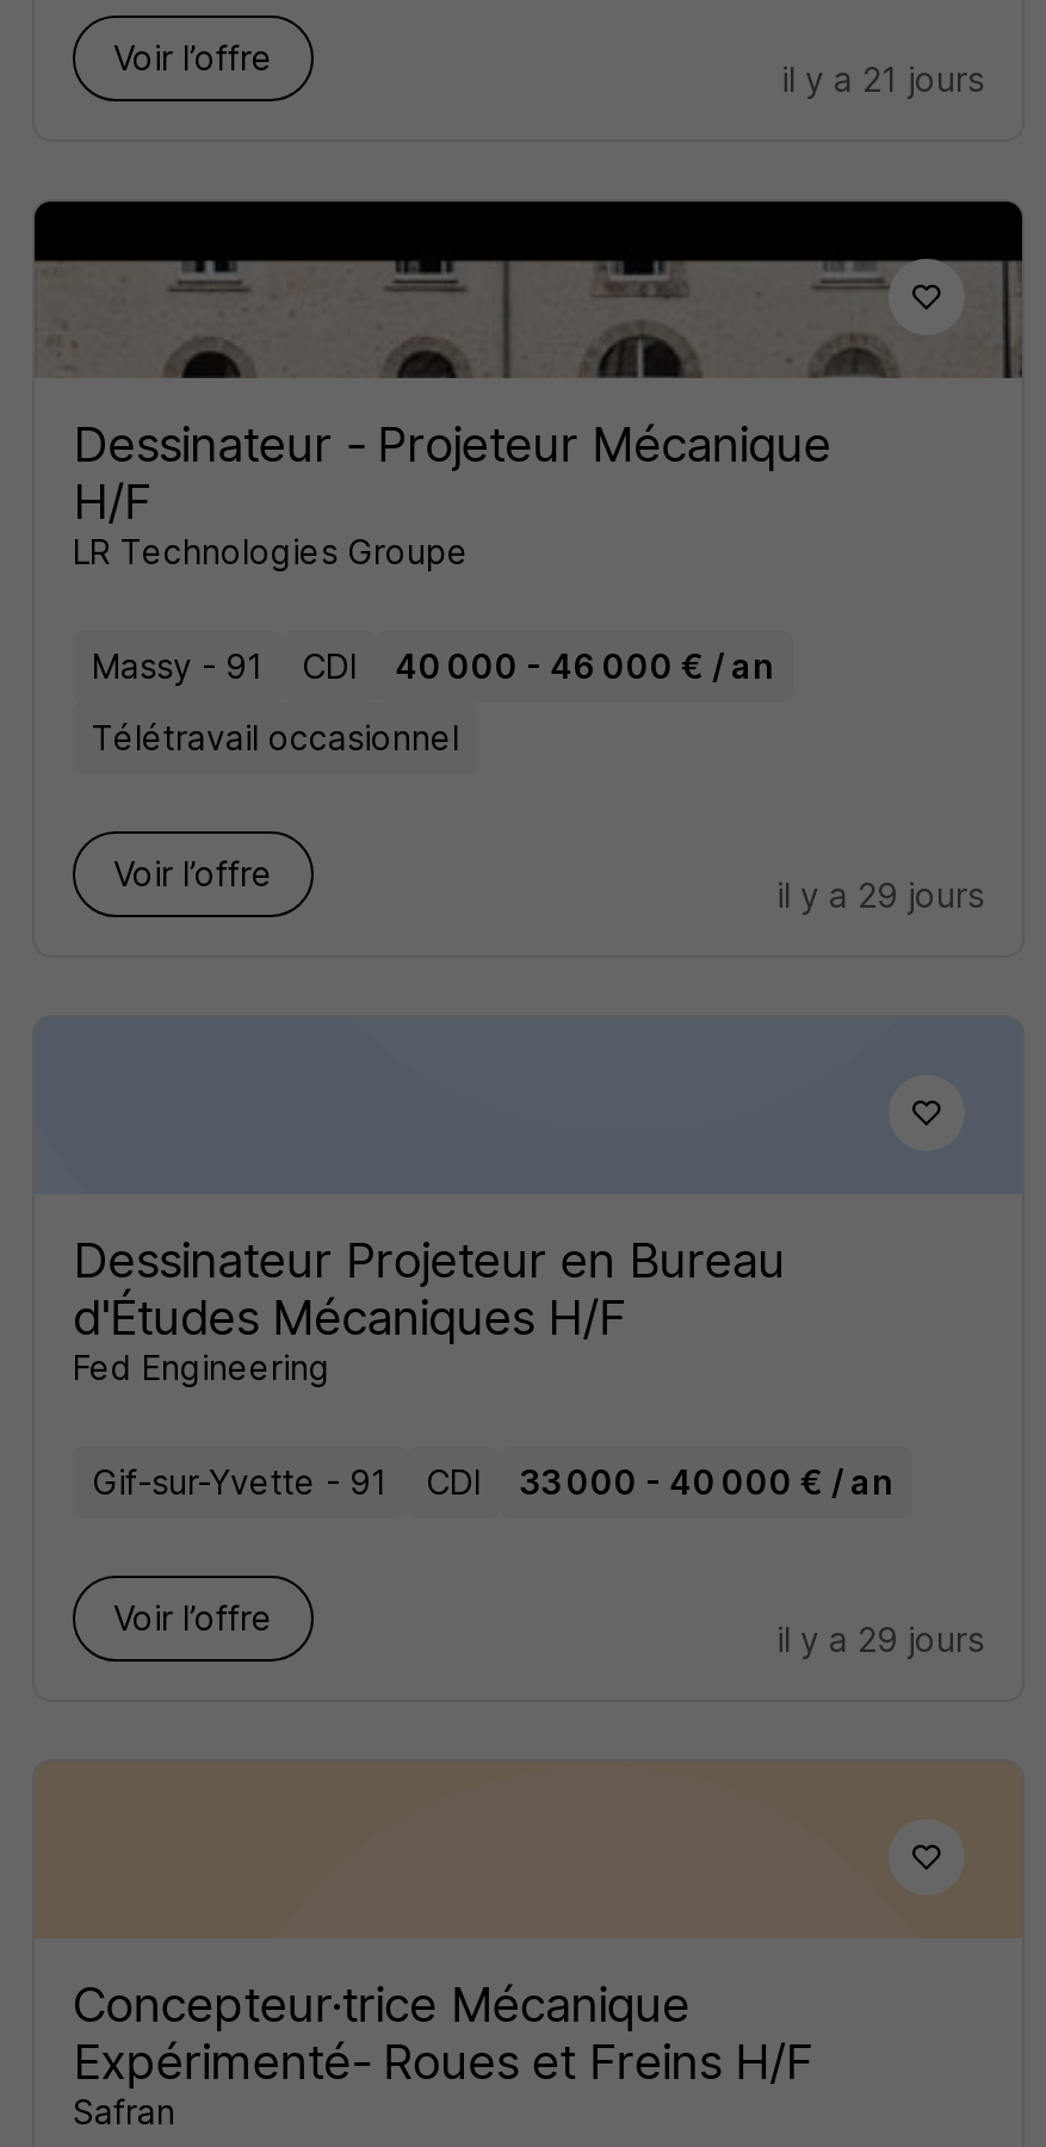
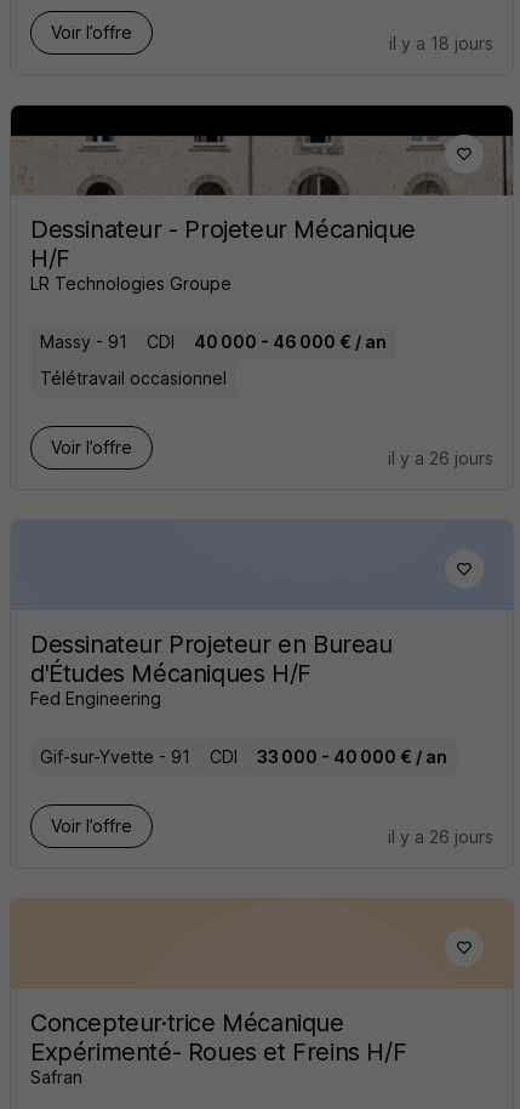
- il y a 21 jours
+ il y a 18 jours

- il y a 29 jours
+ il y a 26 jours

- il y a 29 jours
+ il y a 26 jours
